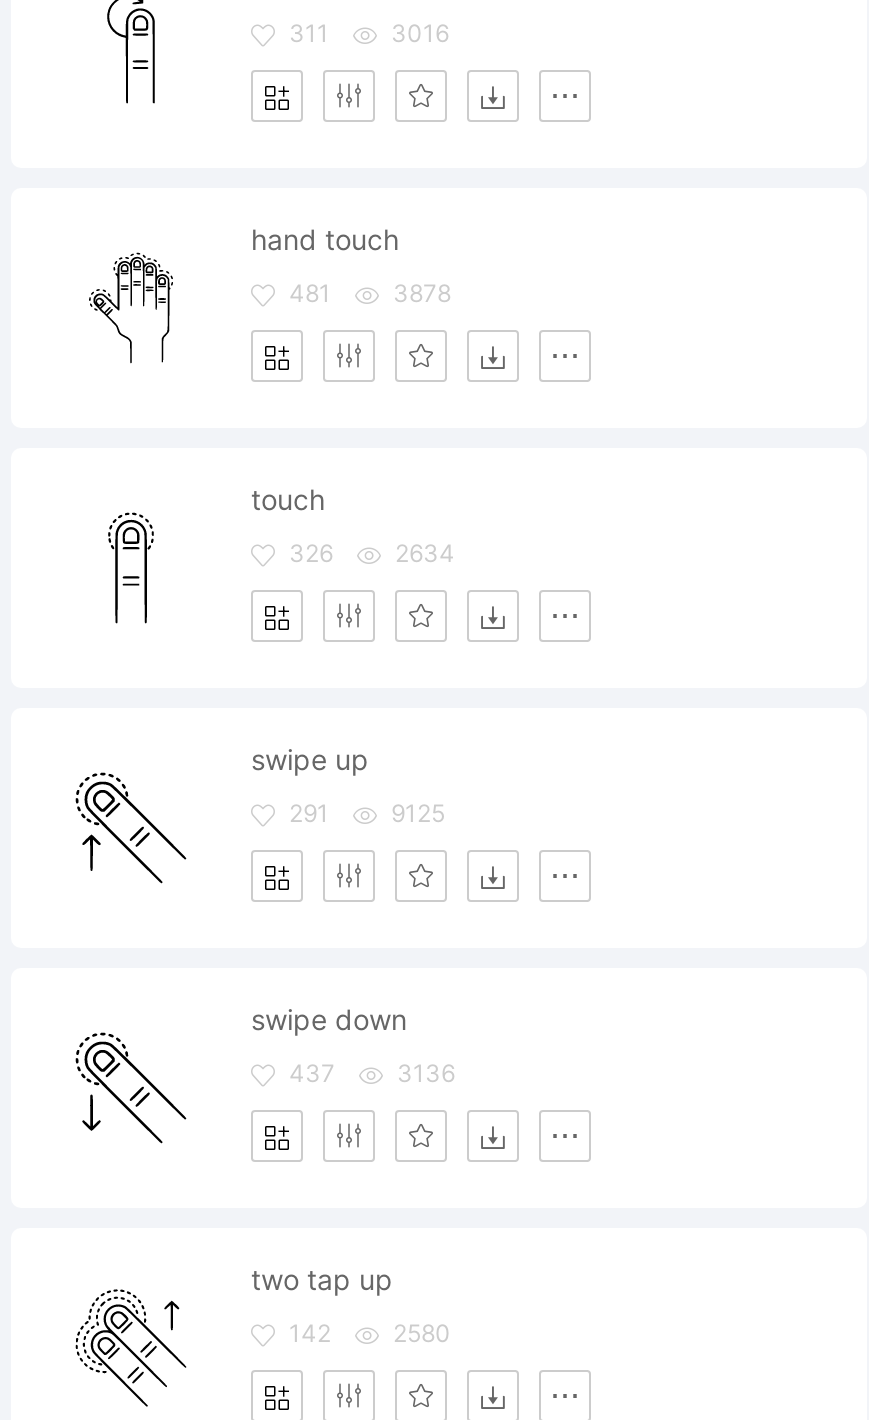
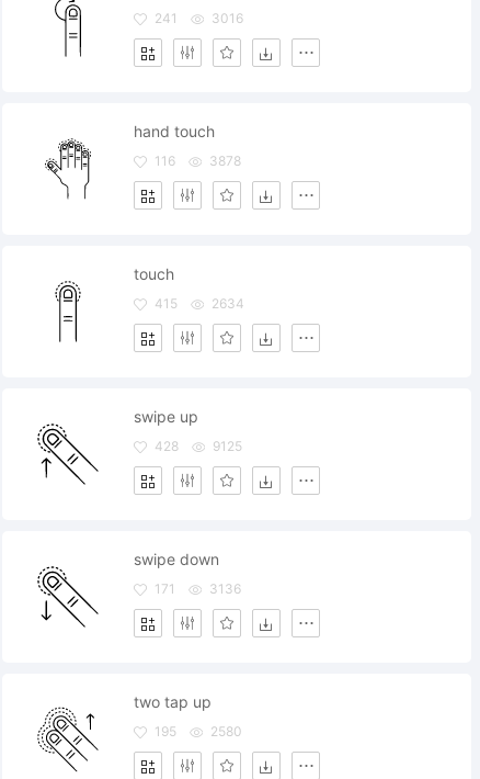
- 311
+ 241

- 481
+ 116

- 326
+ 415

- 291
+ 428

- 437
+ 171

- 142
+ 195
